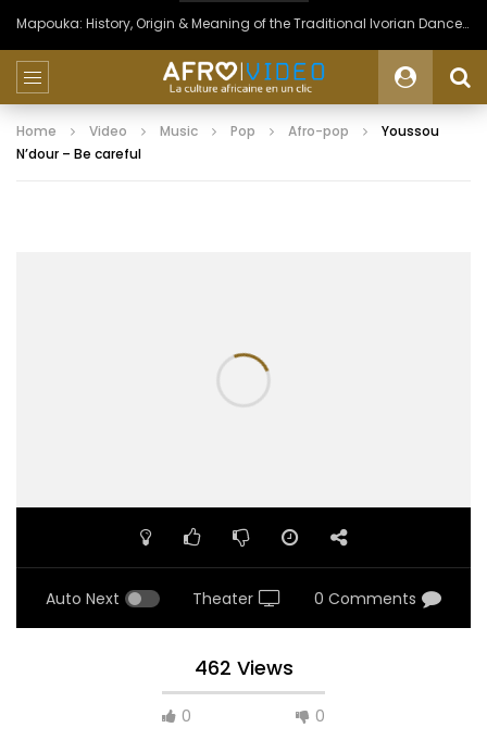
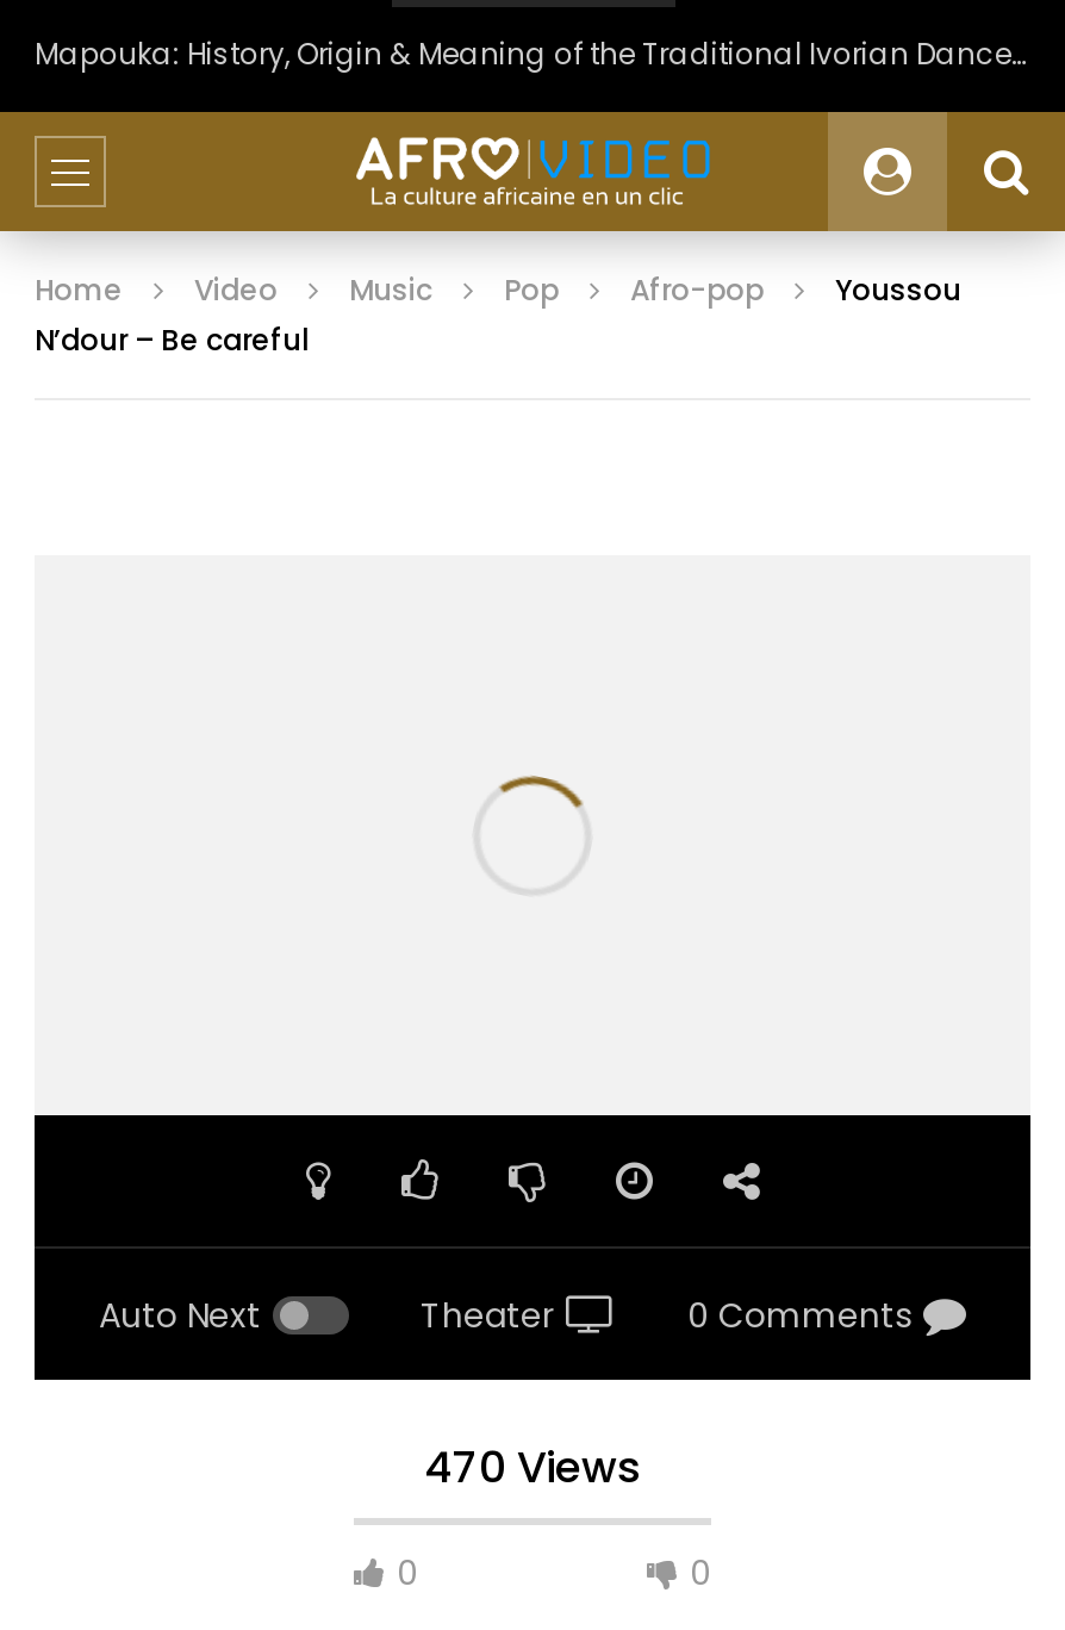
- 462 Views
+ 470 Views
